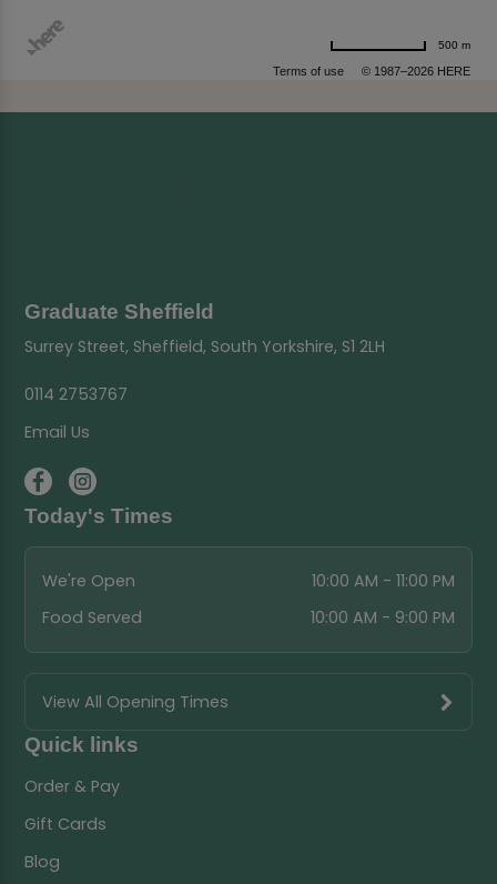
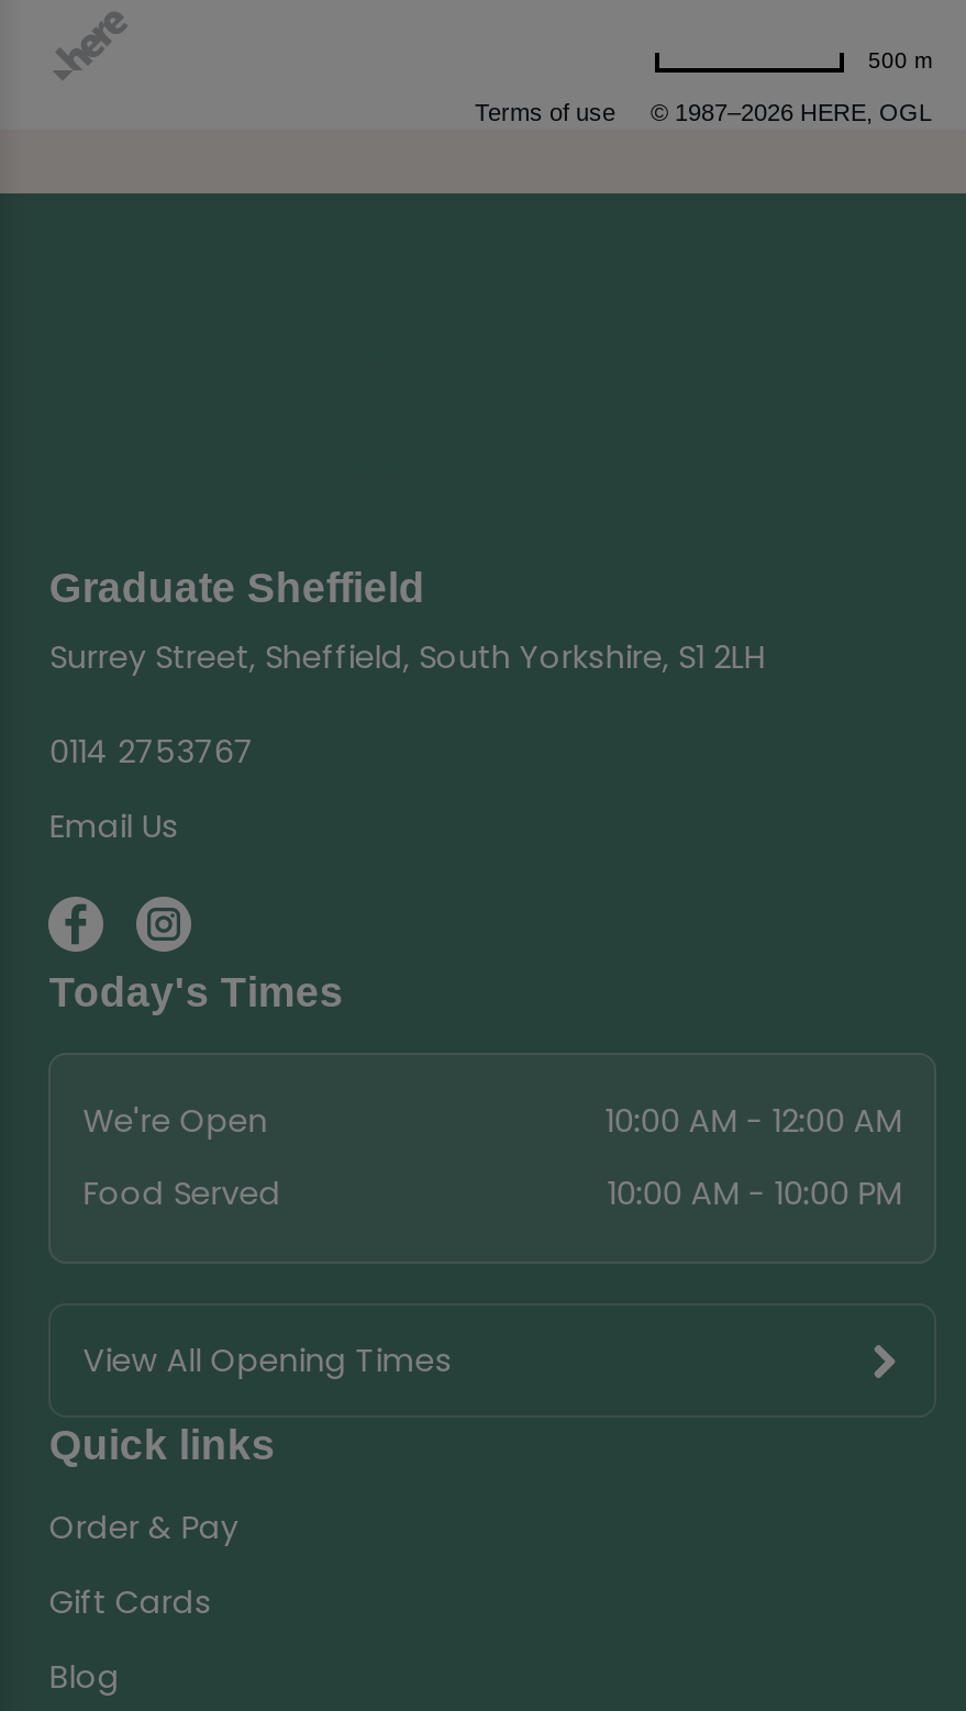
- Terms of use © 1987–2026 HERE
+ Terms of use © 1987–2026 HERE, OGL

- 10:00 AM - 11:00 PM
+ 10:00 AM - 12:00 AM

- 10:00 AM - 9:00 PM
+ 10:00 AM - 10:00 PM
